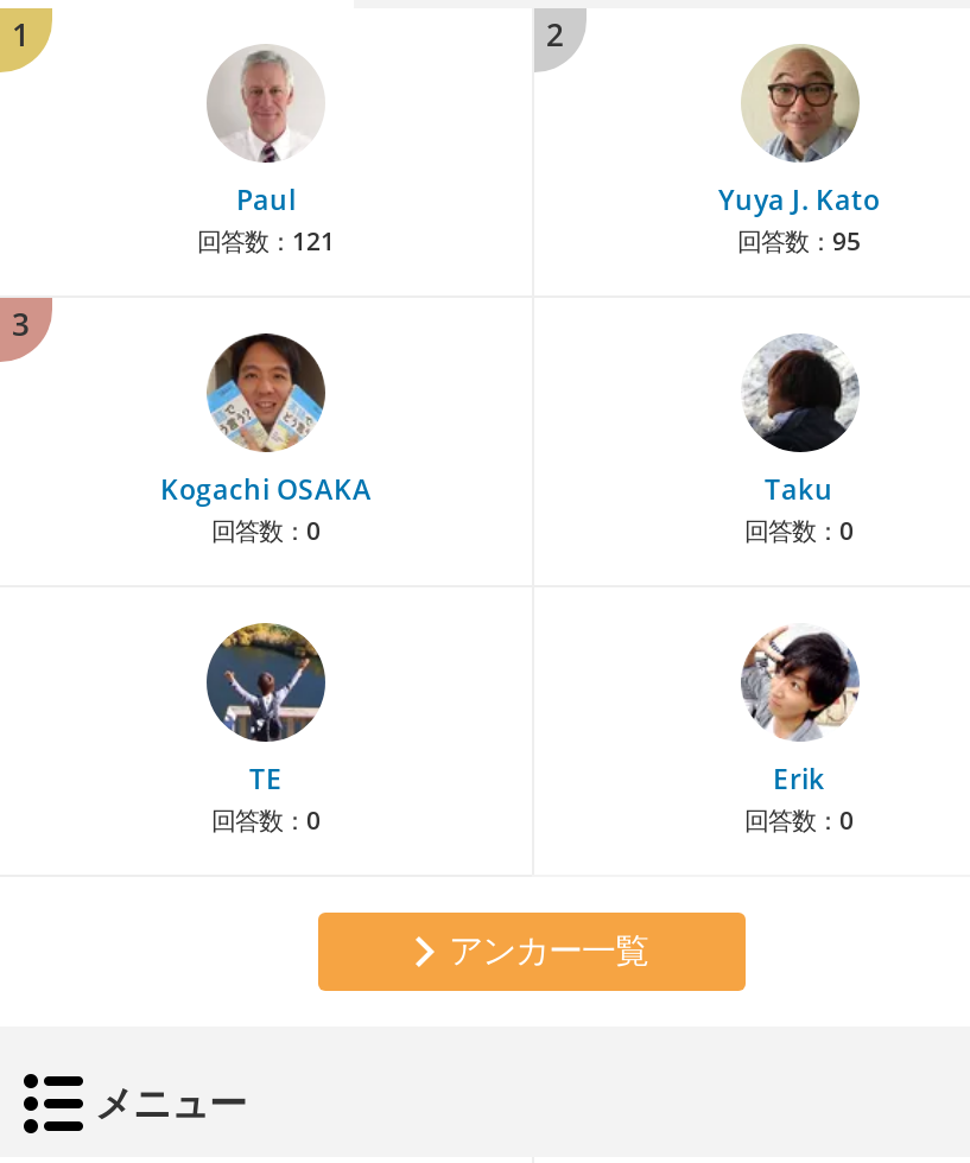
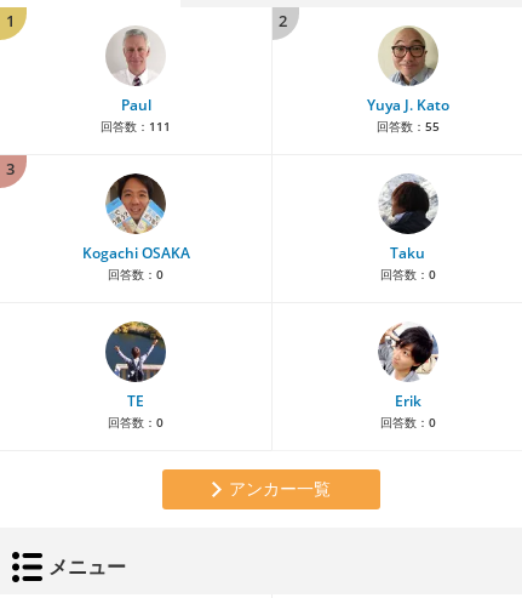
- 回答数：121
+ 回答数：111

- 回答数：95
+ 回答数：55
